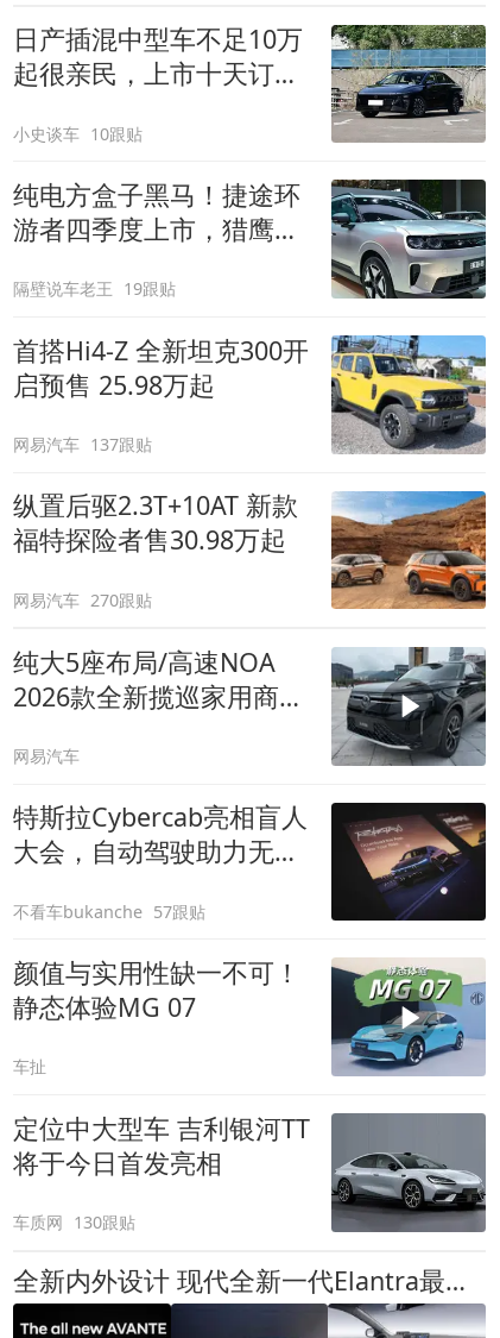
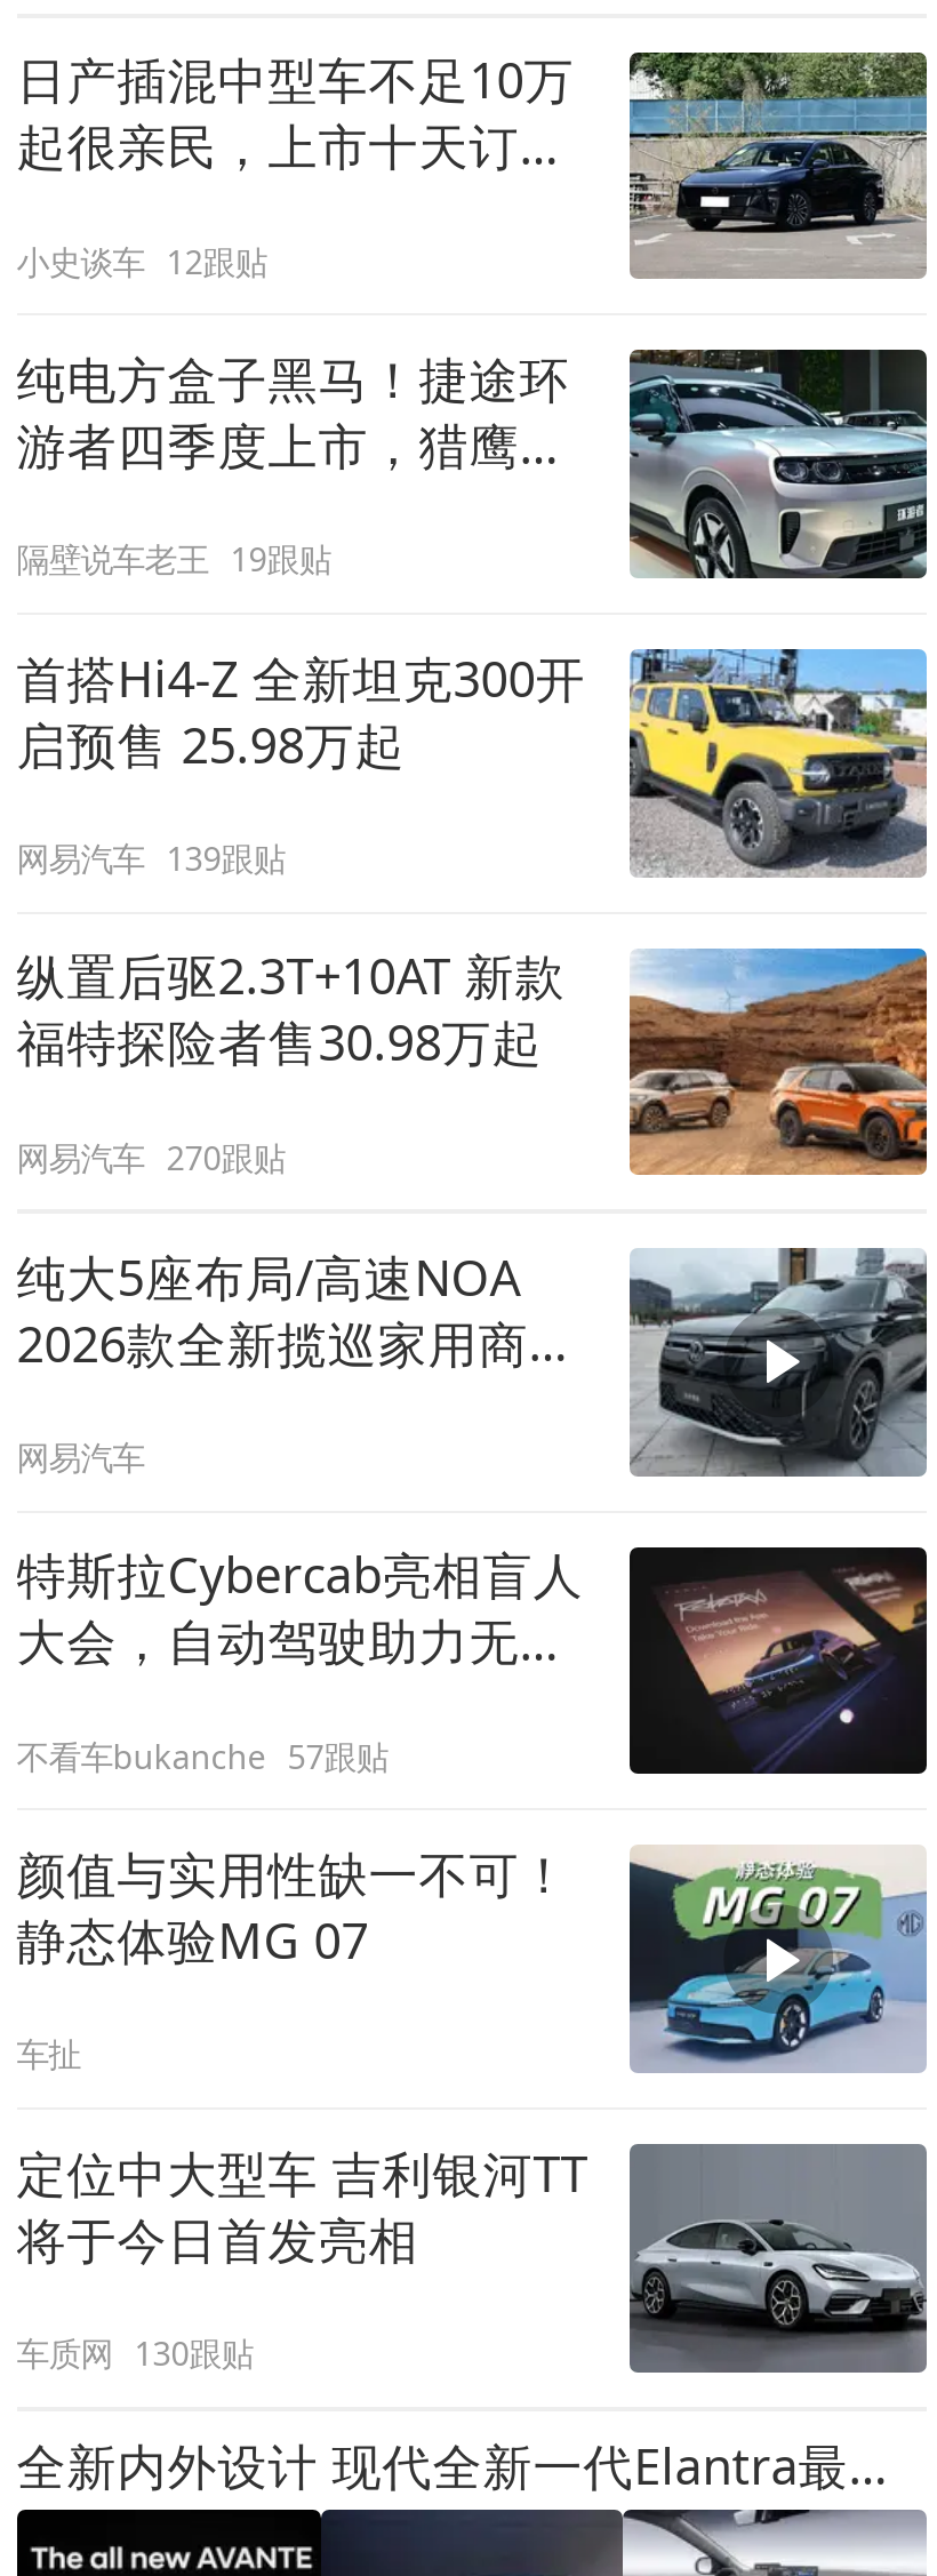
- 小史谈车 10跟贴
+ 小史谈车 12跟贴

- 网易汽车 137跟贴
+ 网易汽车 139跟贴
